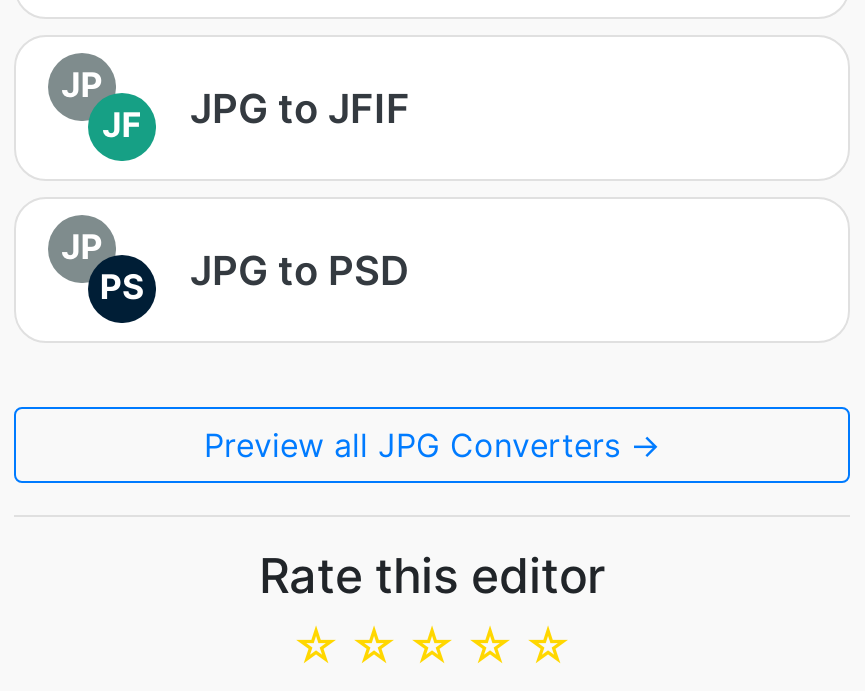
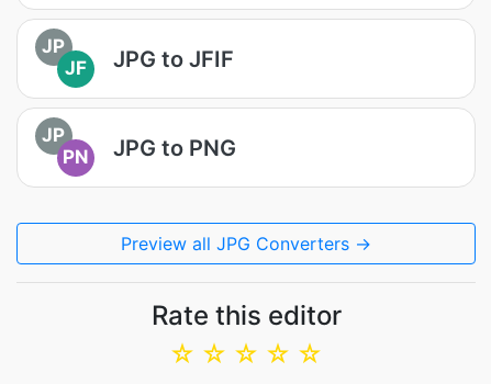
- PS
- JPG to PSD
+ PN
+ JPG to PNG
